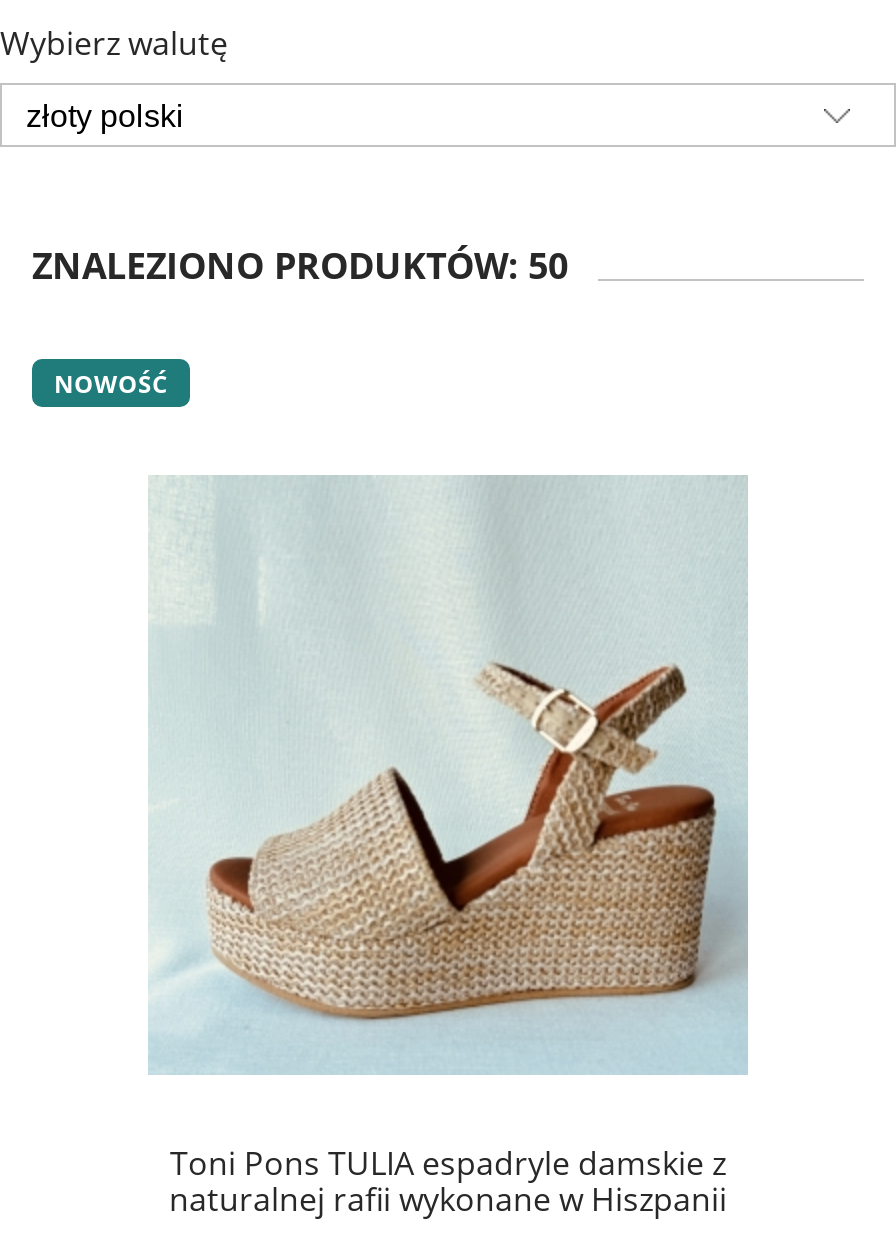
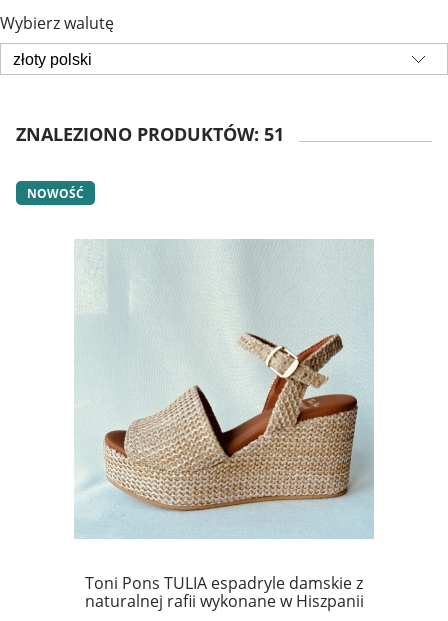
- ZNALEZIONO PRODUKTÓW: 50
+ ZNALEZIONO PRODUKTÓW: 51
